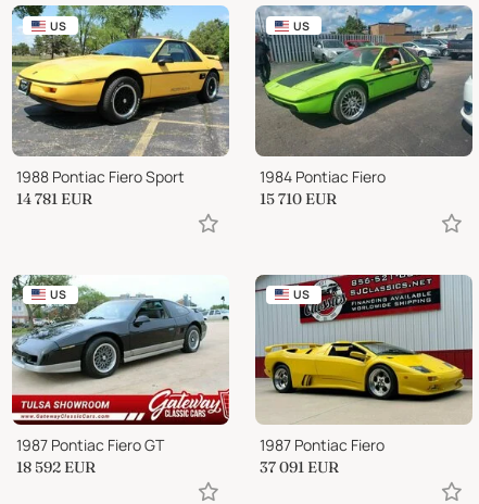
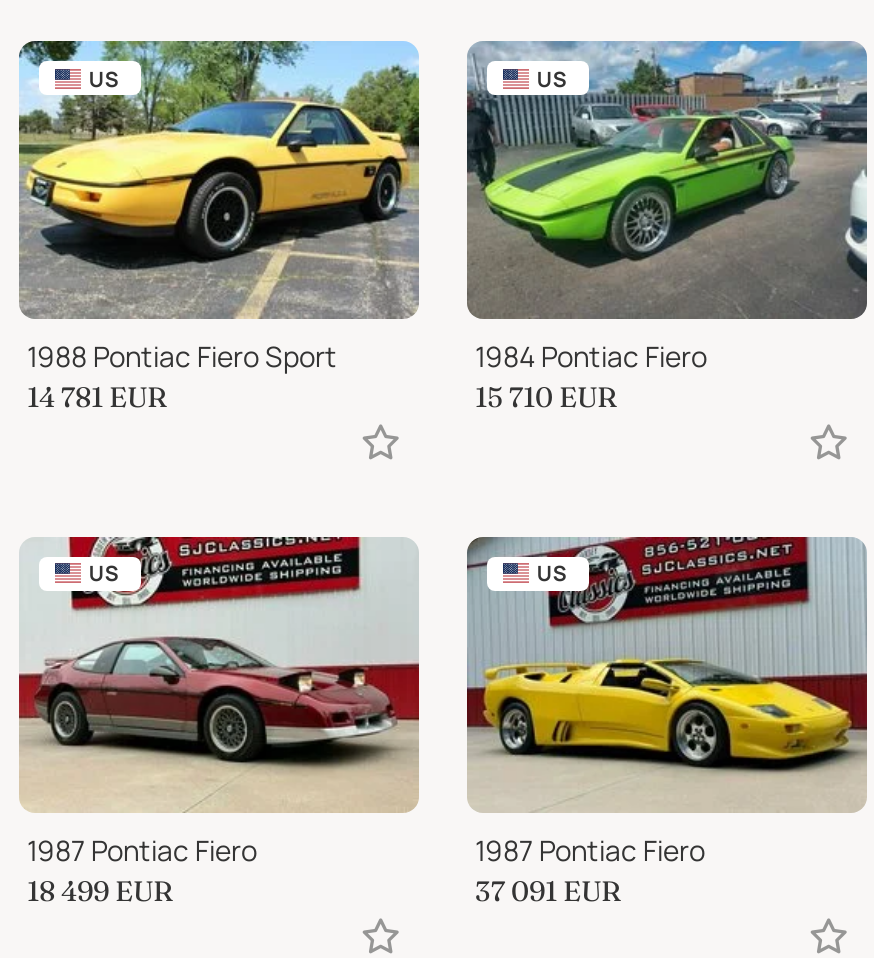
- [image]
- 1987 Pontiac Fiero GT
- 18 592 EUR
+ [image]
+ 1987 Pontiac Fiero
+ 18 499 EUR
